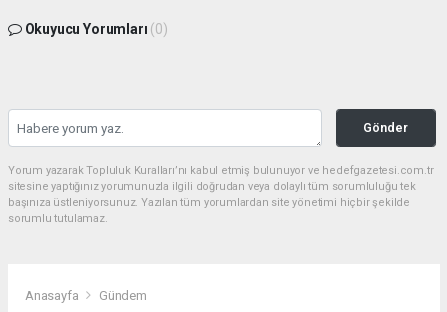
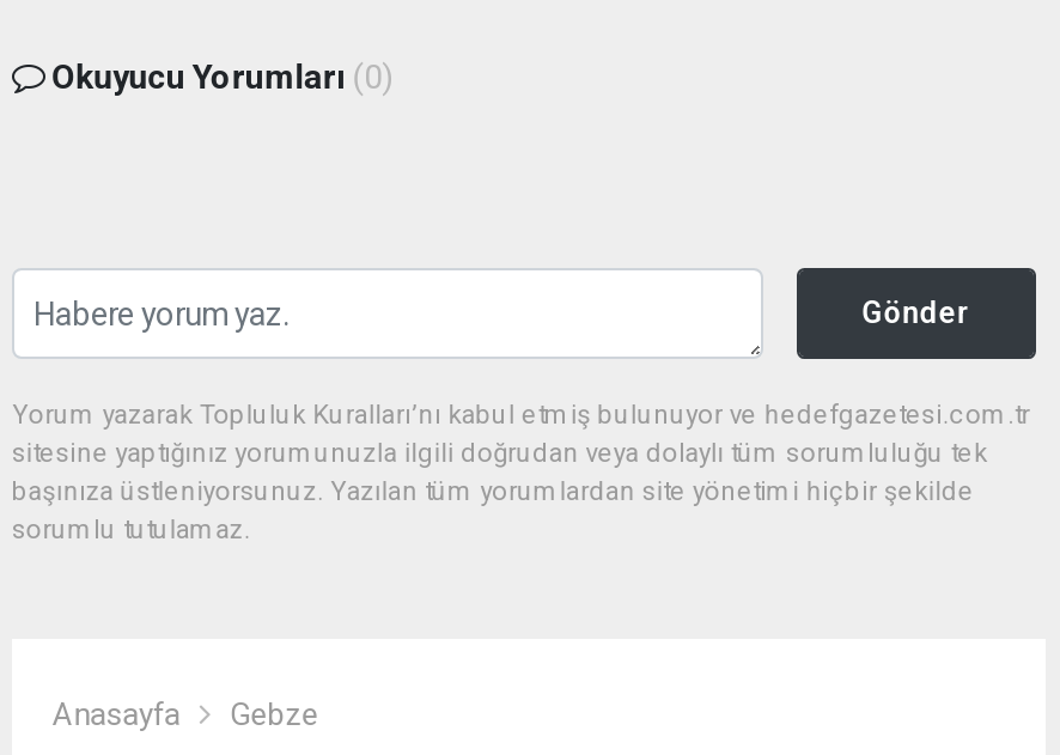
- Gündem
+ Gebze
